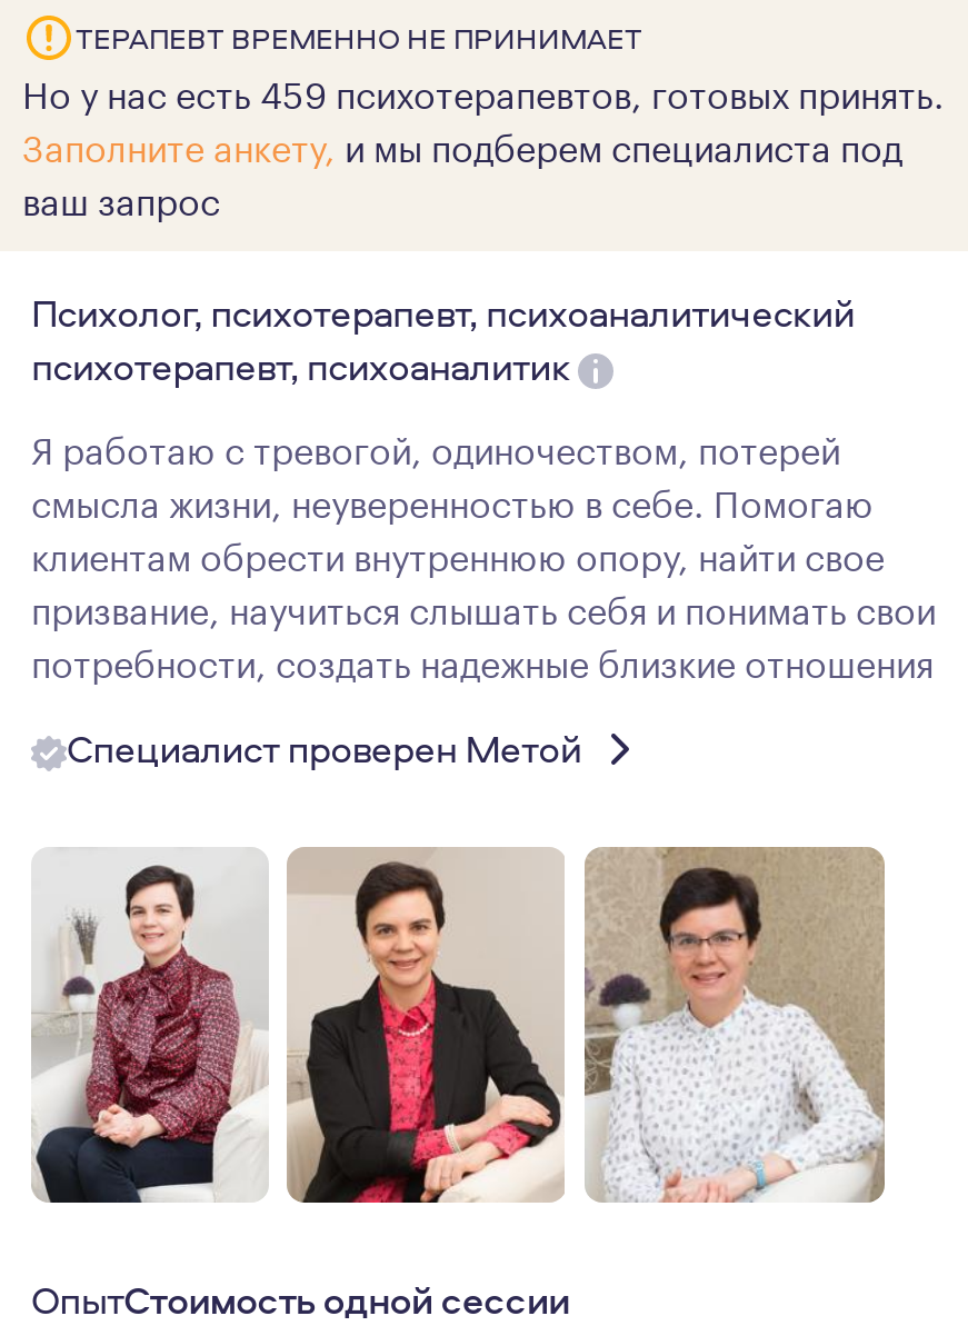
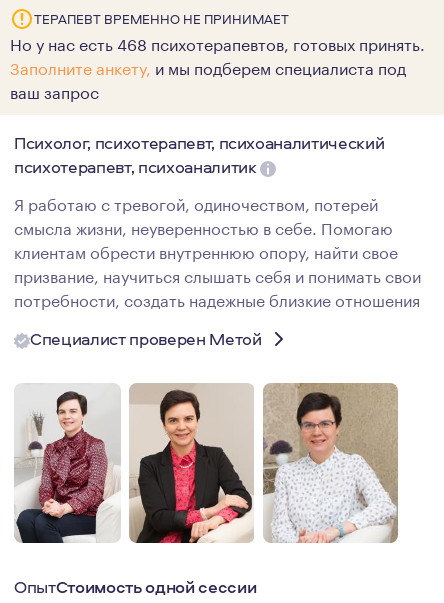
- Но у нас есть 459 психотерапевтов, готовых принять.
+ Но у нас есть 468 психотерапевтов, готовых принять.
